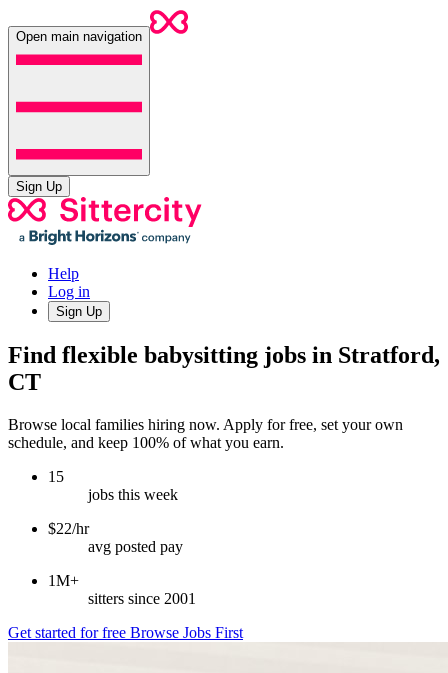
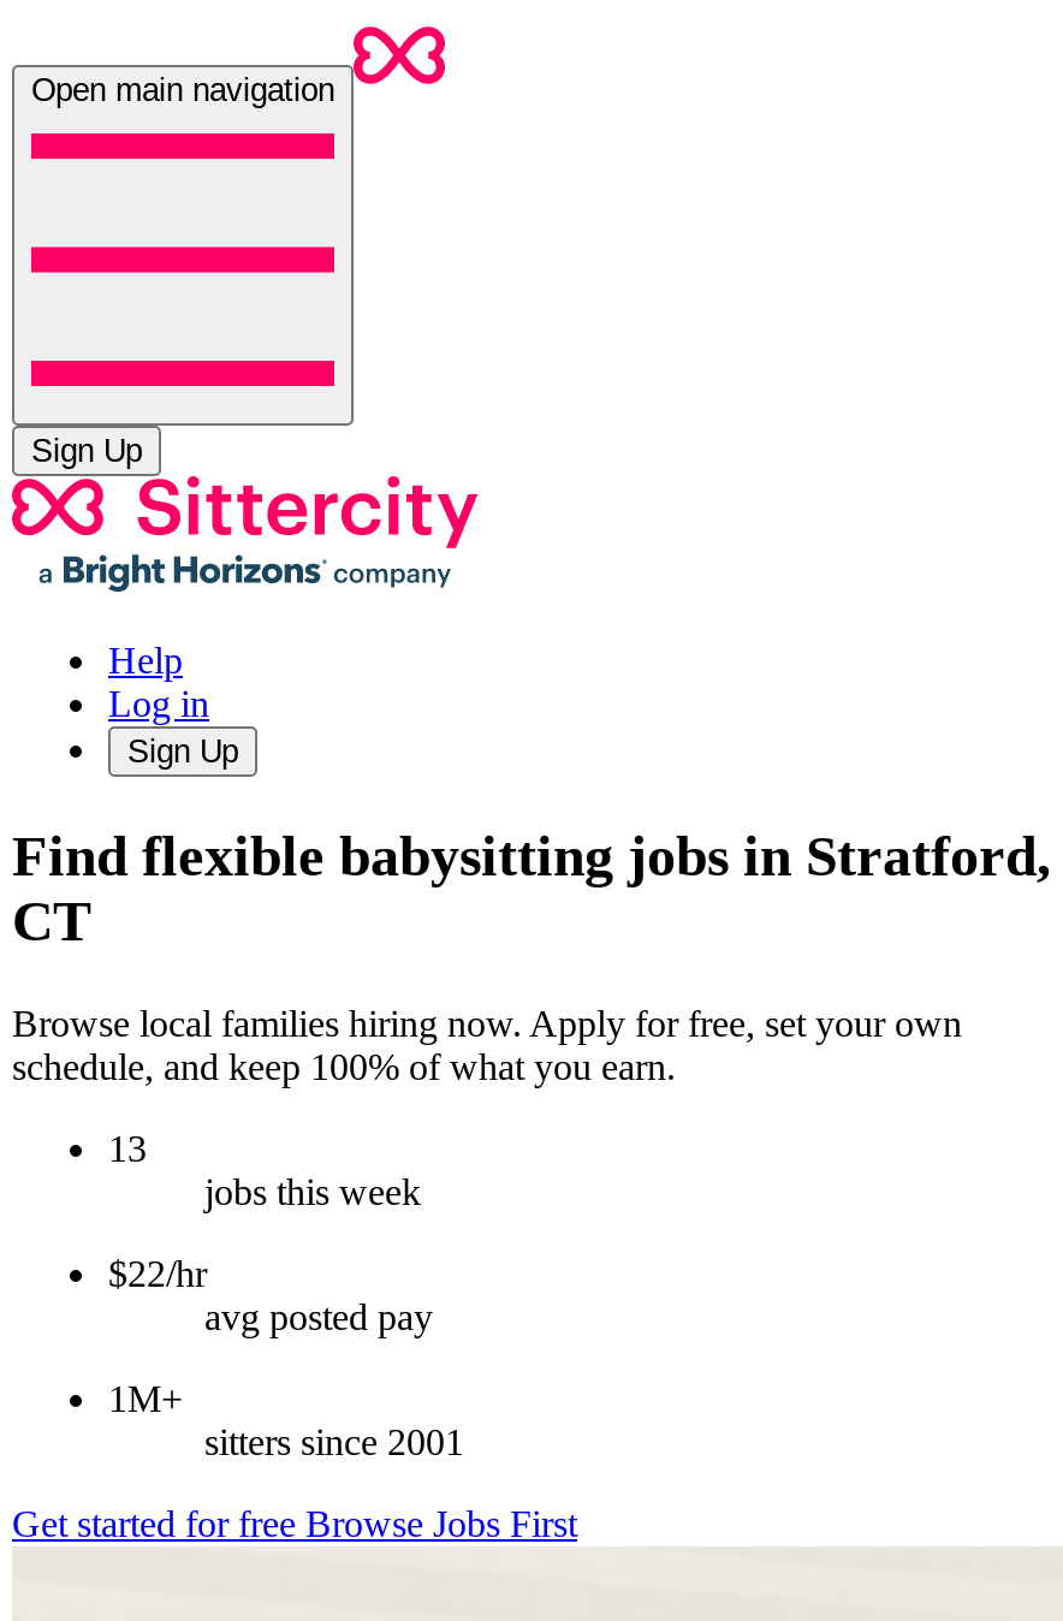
- 15
+ 13
